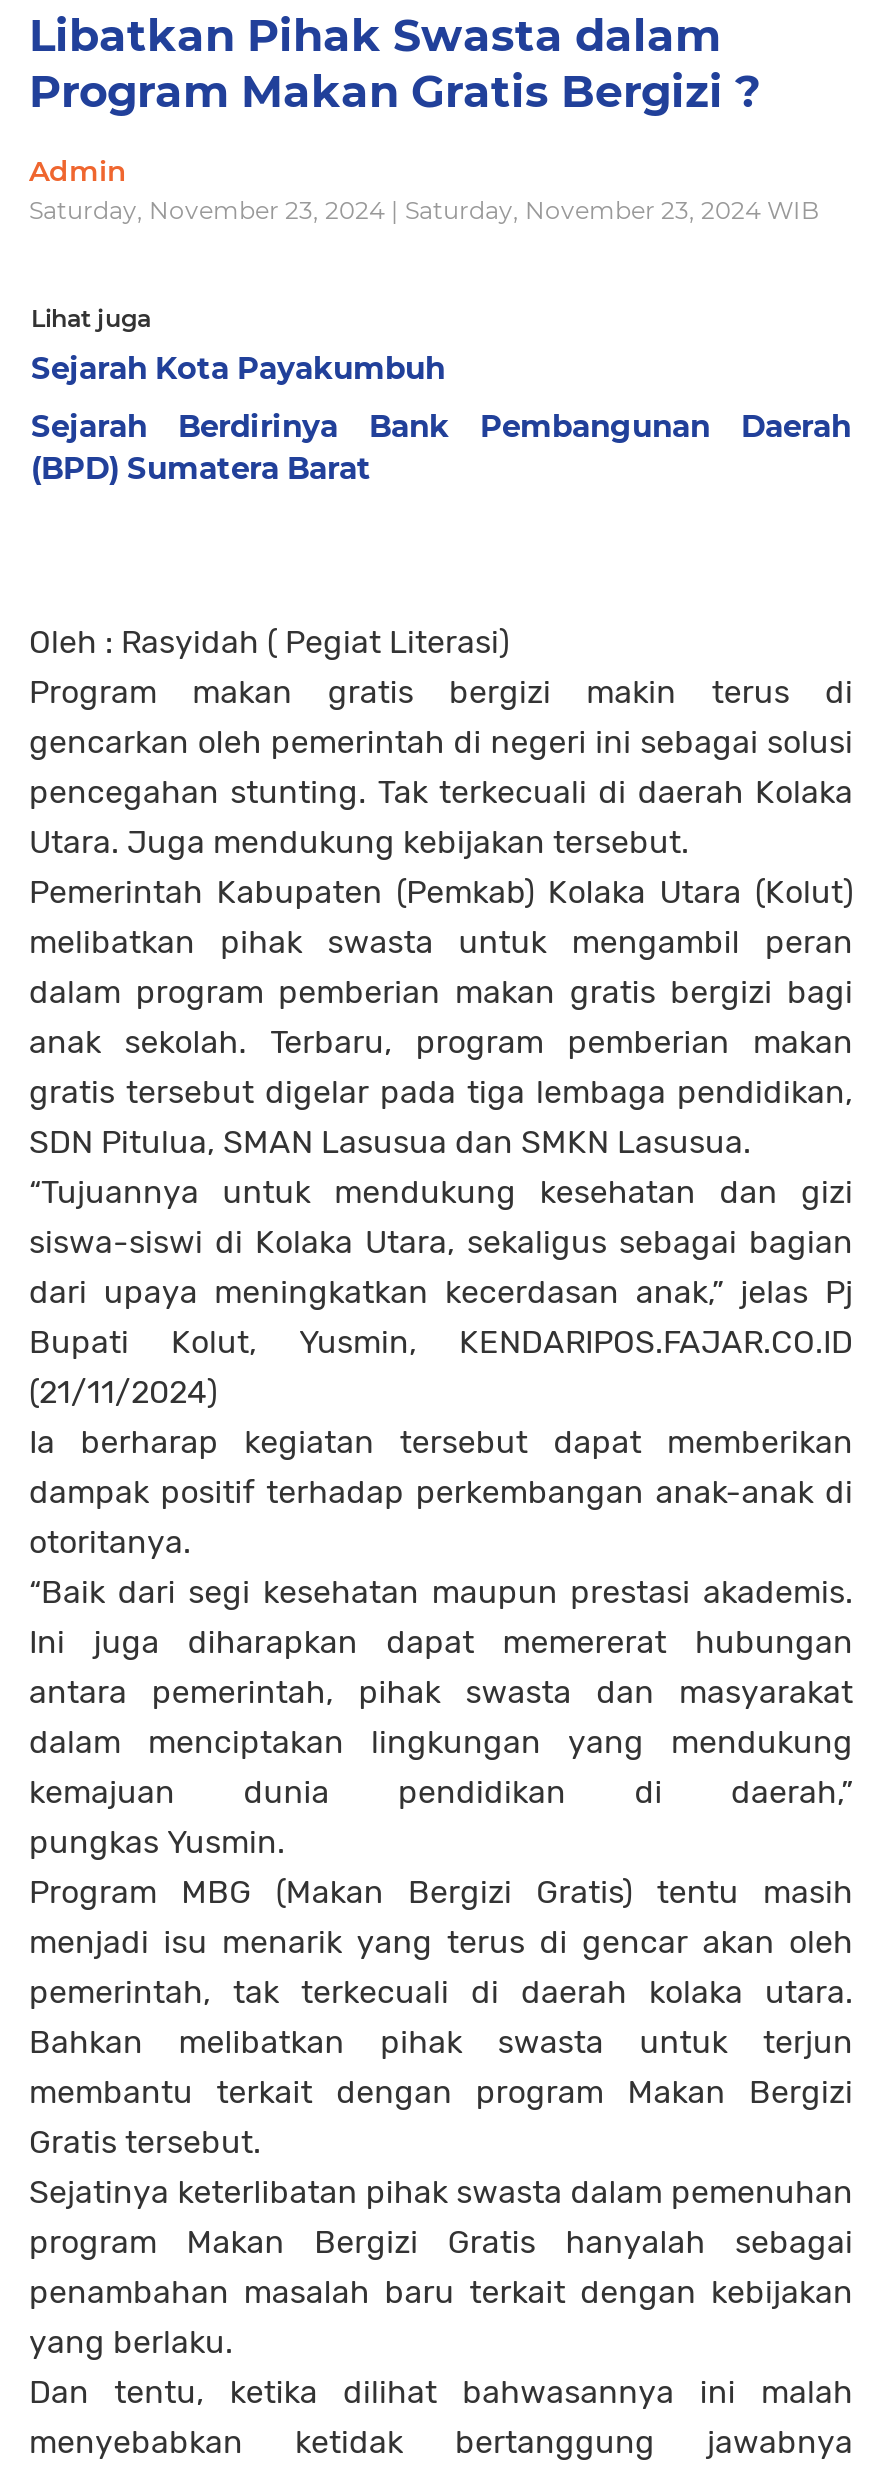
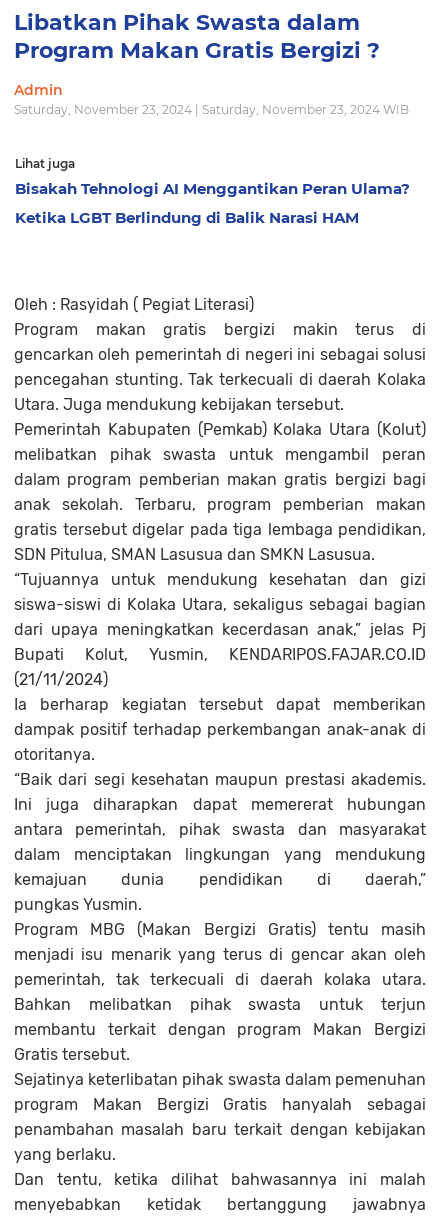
- Sejarah Kota Payakumbuh
+ Bisakah Tehnologi AI Menggantikan Peran Ulama?

- Sejarah Berdirinya Bank Pembangunan Daerah
- (BPD) Sumatera Barat
+ Ketika LGBT Berlindung di Balik Narasi HAM
